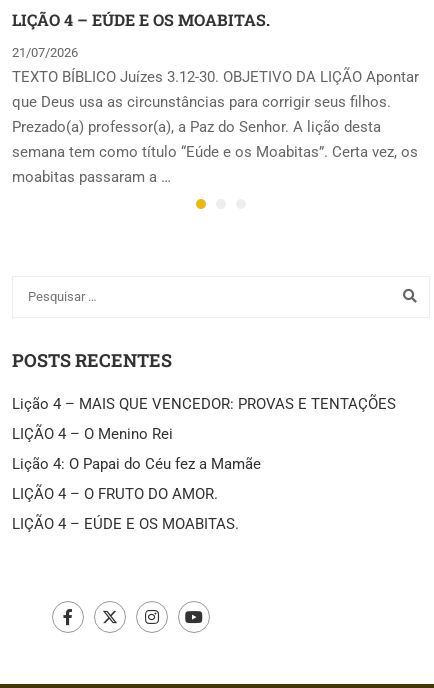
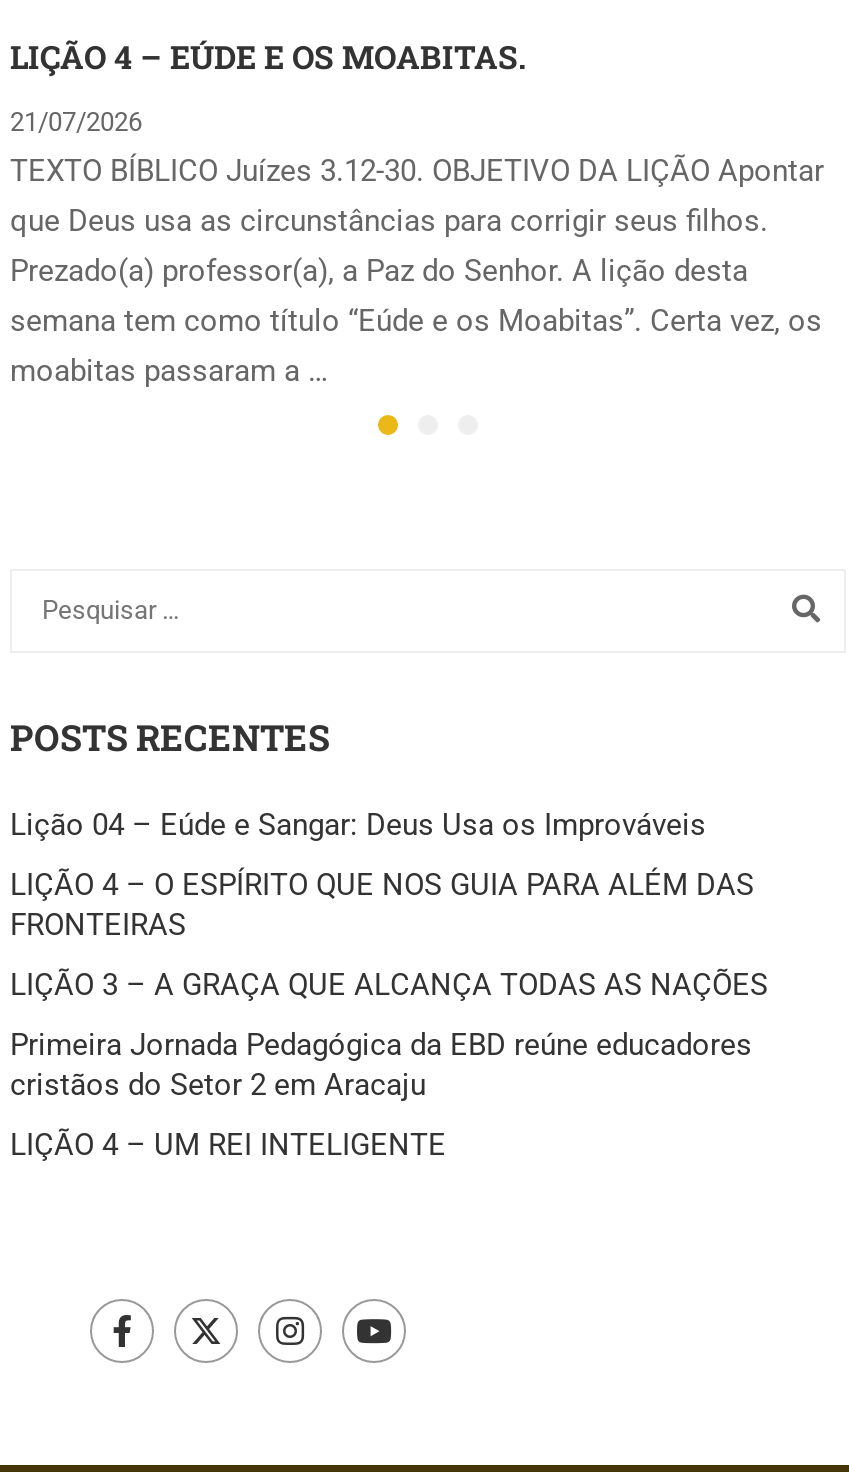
- Lição 4 – MAIS QUE VENCEDOR: PROVAS E TENTAÇÕES
+ Lição 04 – Eúde e Sangar: Deus Usa os Improváveis

- LIÇÃO 4 – O Menino Rei
+ LIÇÃO 4 – O ESPÍRITO QUE NOS GUIA PARA ALÉM DAS
+ FRONTEIRAS

- Lição 4: O Papai do Céu fez a Mamãe
+ LIÇÃO 3 – A GRAÇA QUE ALCANÇA TODAS AS NAÇÕES

- LIÇÃO 4 – O FRUTO DO AMOR.
+ Primeira Jornada Pedagógica da EBD reúne educadores
+ cristãos do Setor 2 em Aracaju

- LIÇÃO 4 – EÚDE E OS MOABITAS.
+ LIÇÃO 4 – UM REI INTELIGENTE
